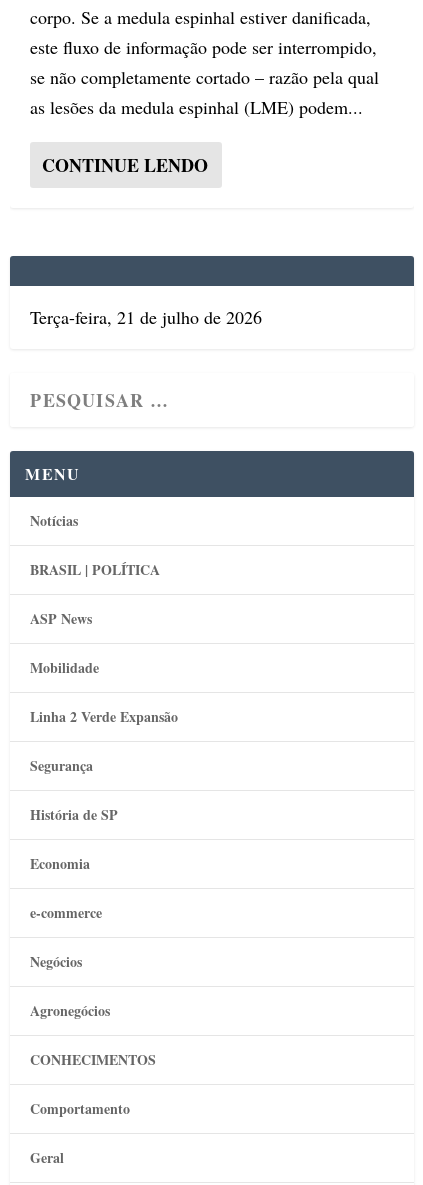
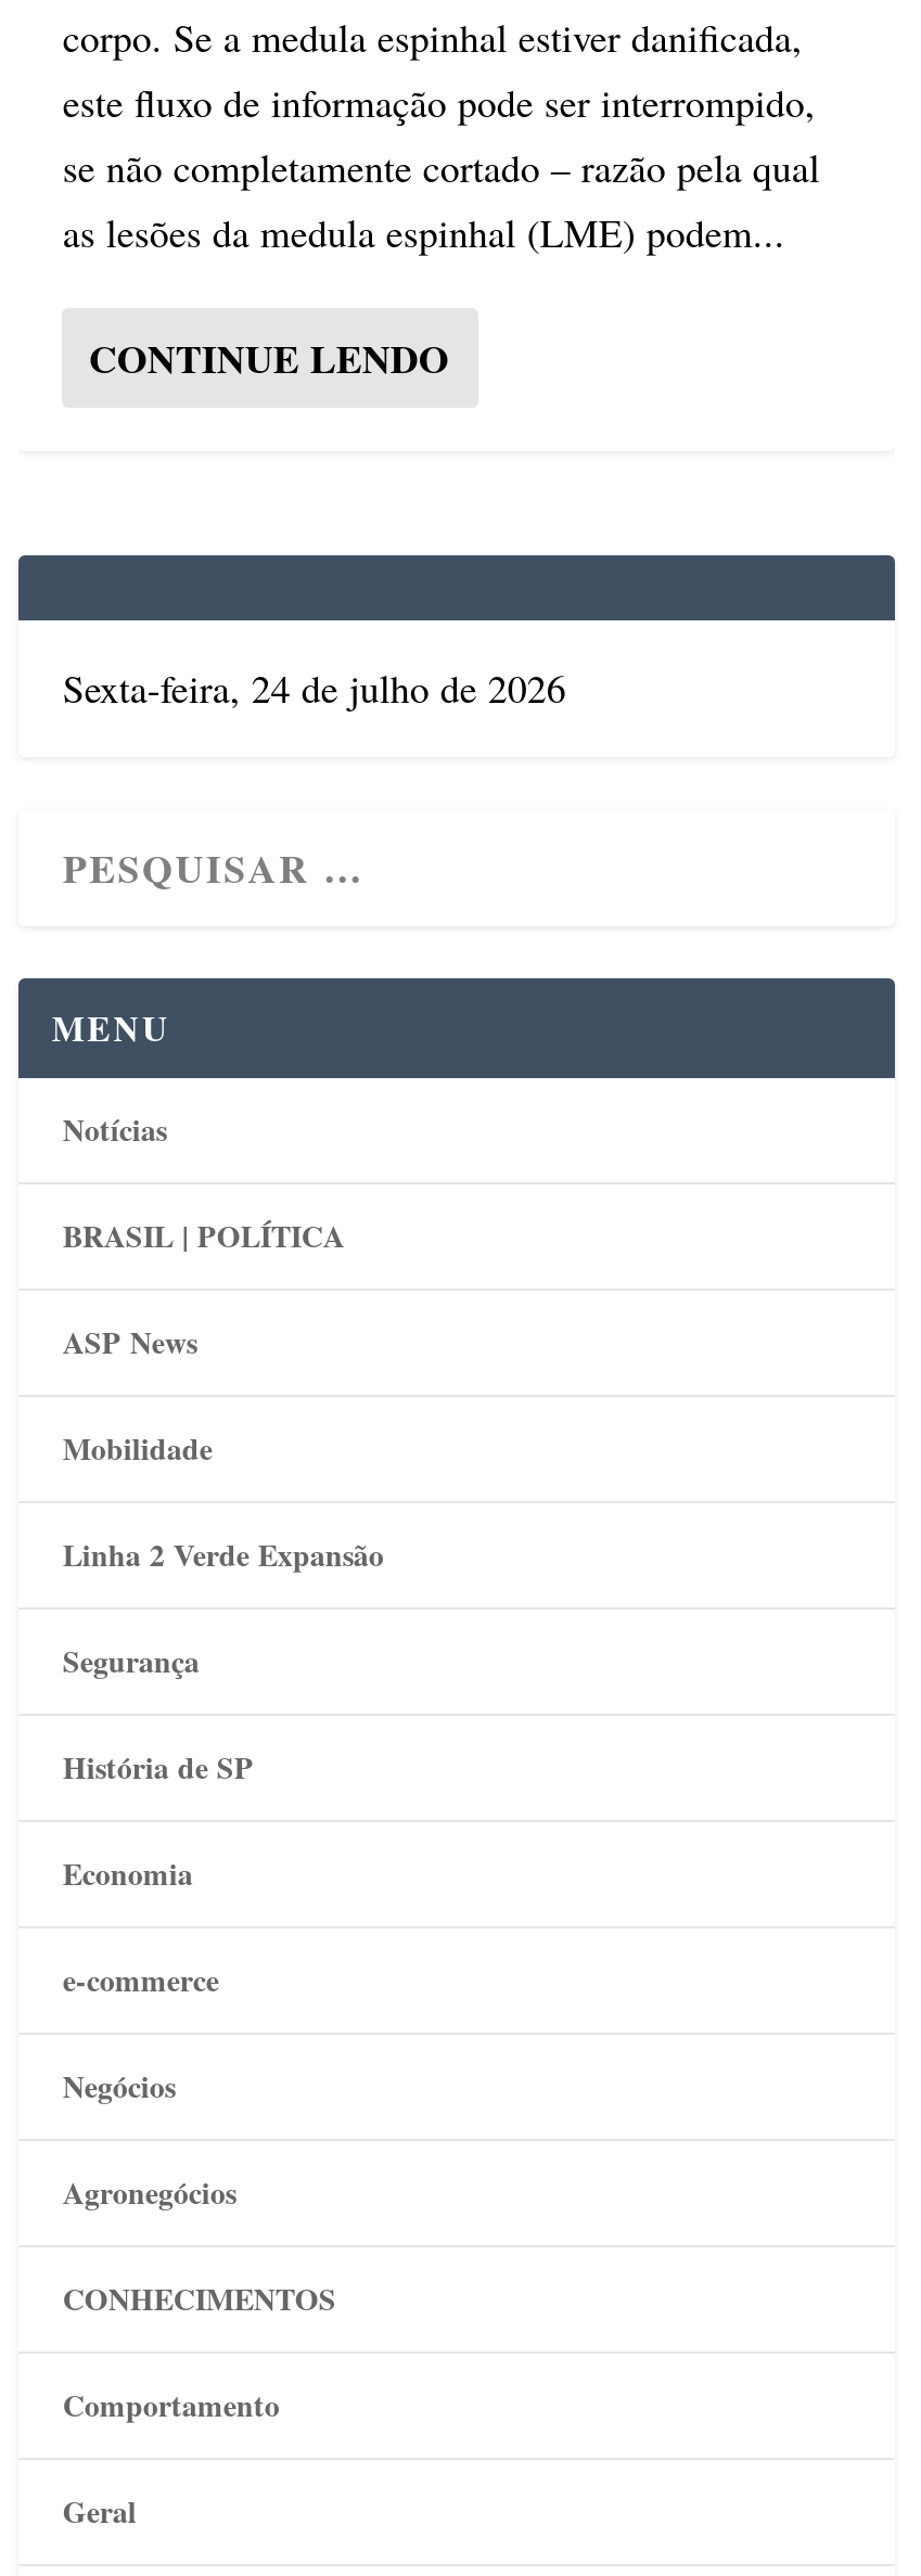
- Terça-feira, 21 de julho de 2026
+ Sexta-feira, 24 de julho de 2026
